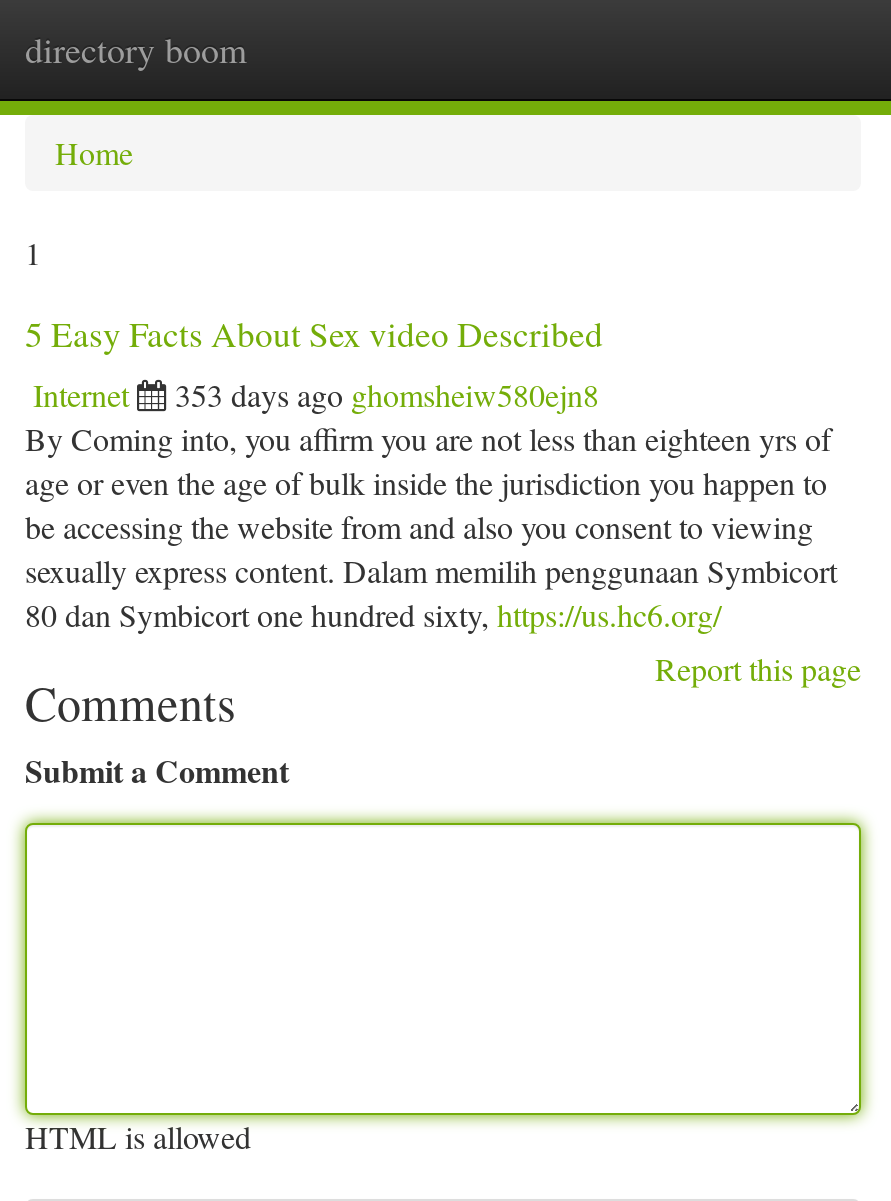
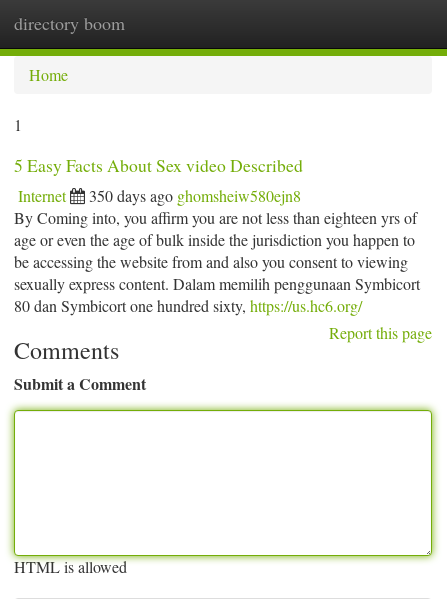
- 353 days ago ghomsheiw580ejn8
+ 350 days ago ghomsheiw580ejn8
